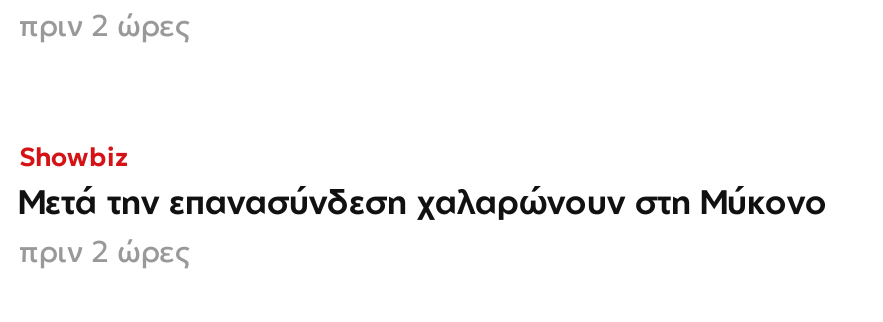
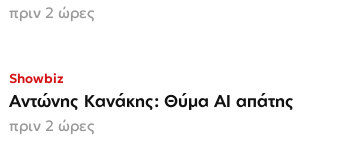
- Μετά την επανασύνδεση χαλαρώνουν στη Μύκονο
+ Αντώνης Κανάκης: Θύμα AI απάτης
